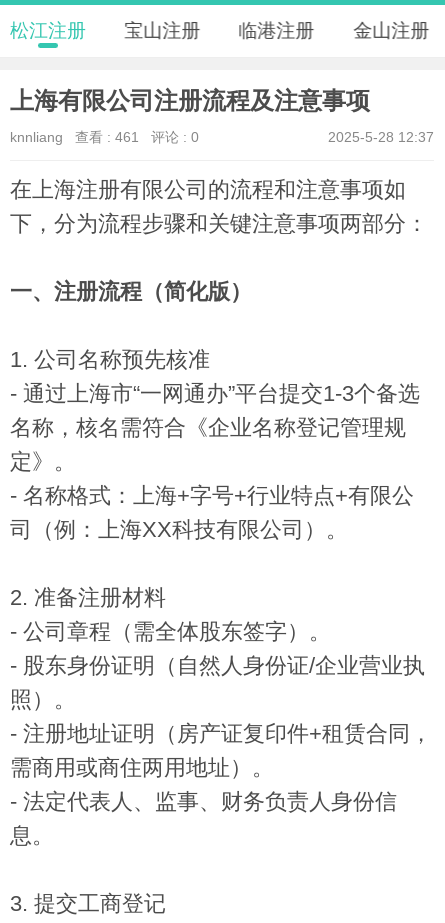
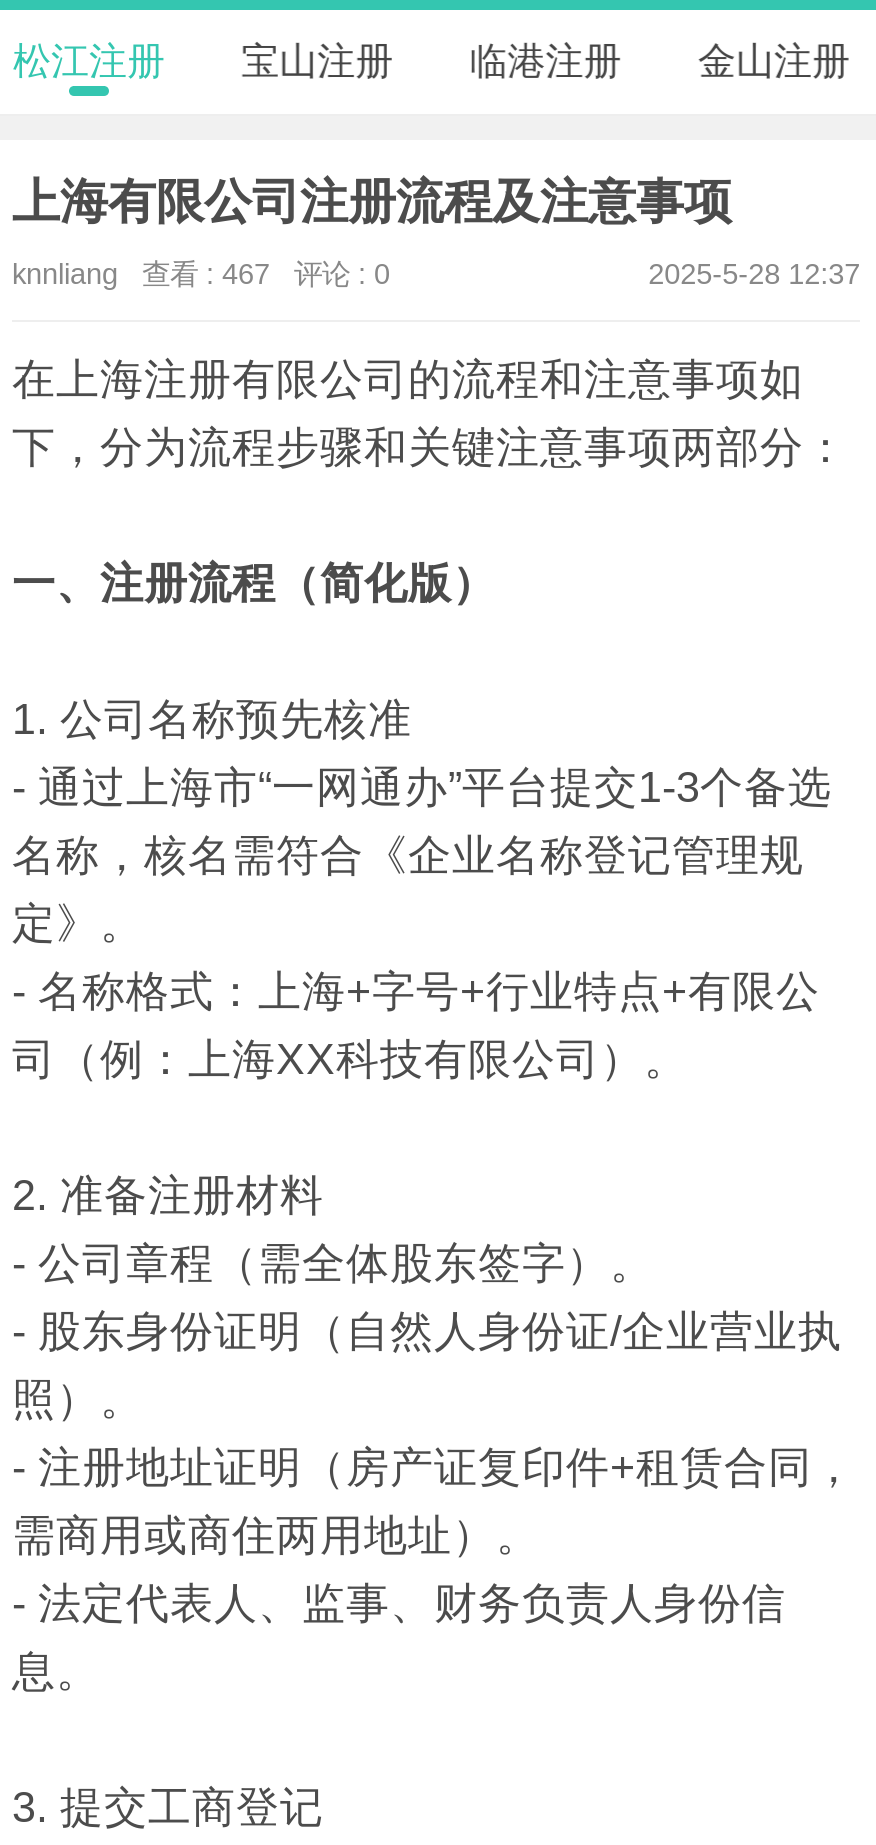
- knnliang查看 : 461评论 : 0
+ knnliang查看 : 467评论 : 0
